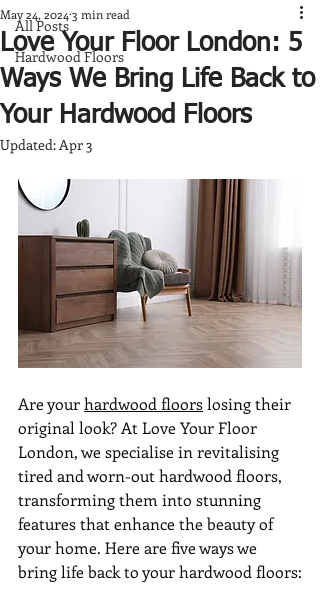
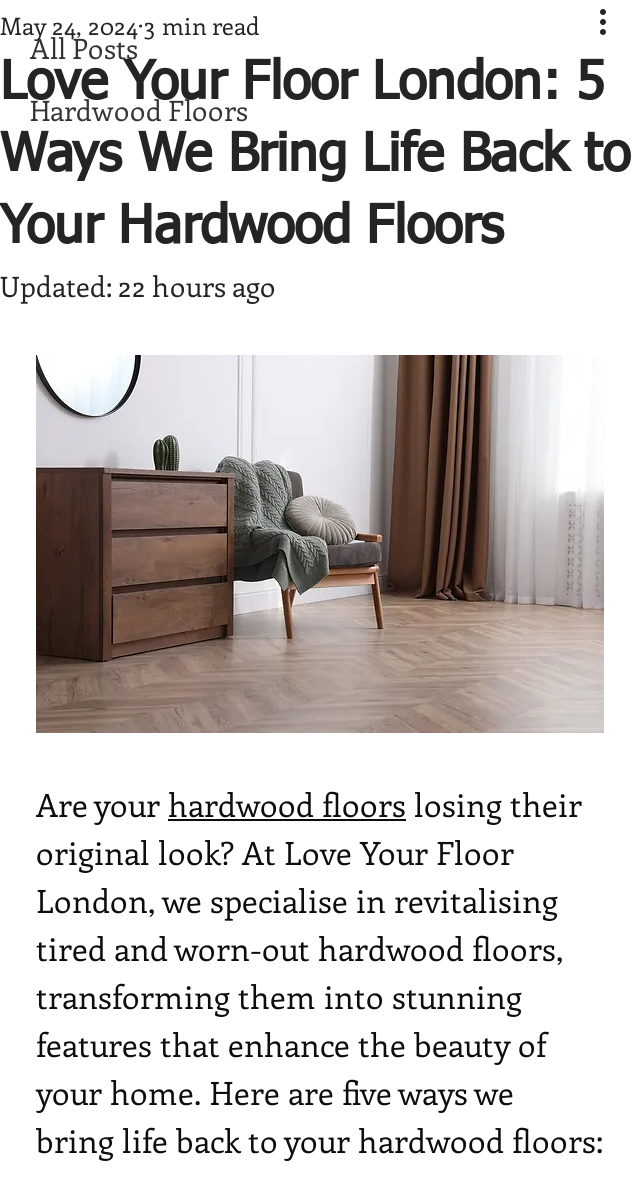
- Updated: Apr 3
+ Updated: 22 hours ago
